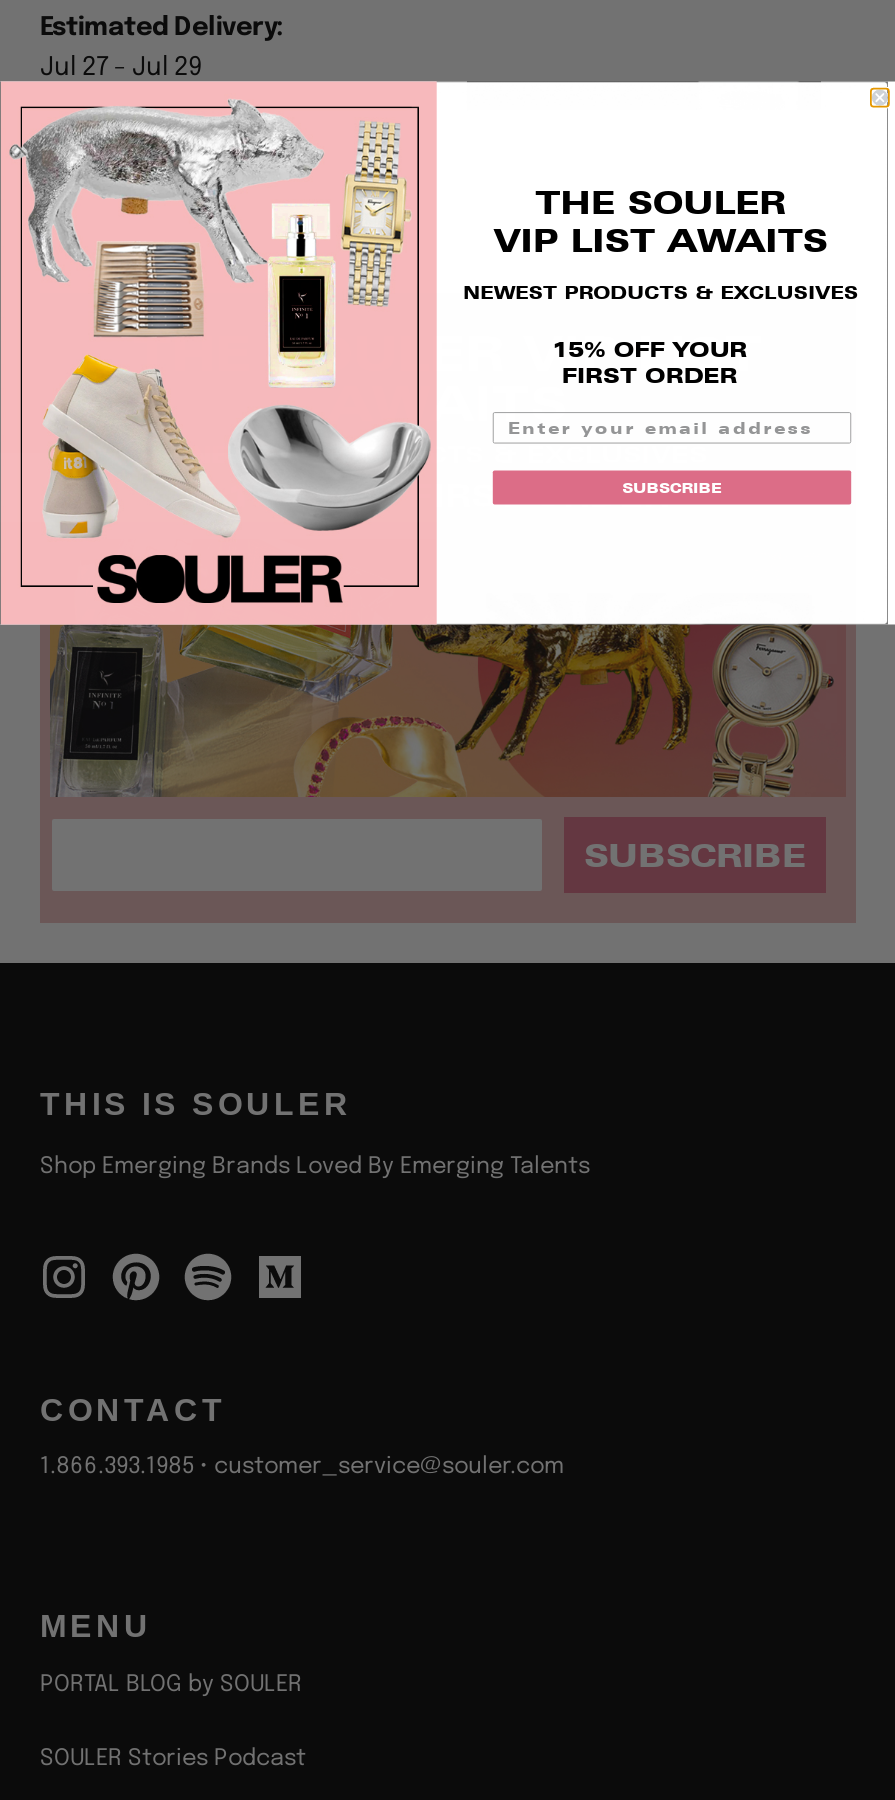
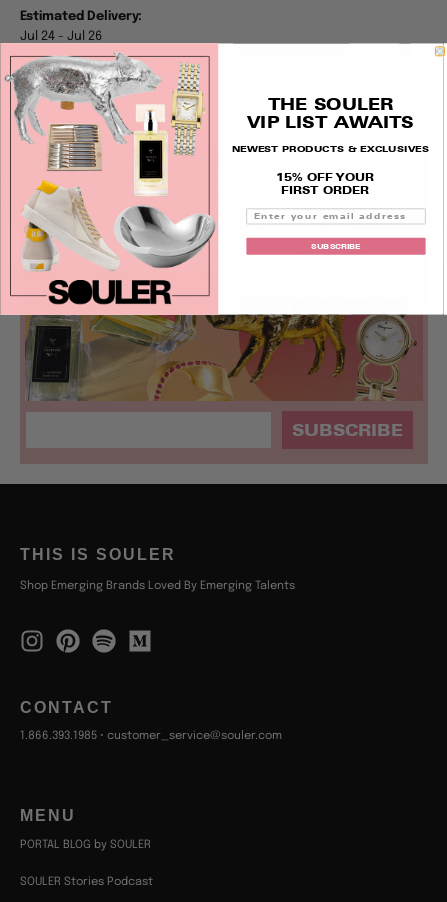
- Jul 27 - Jul 29
+ Jul 24 - Jul 26
